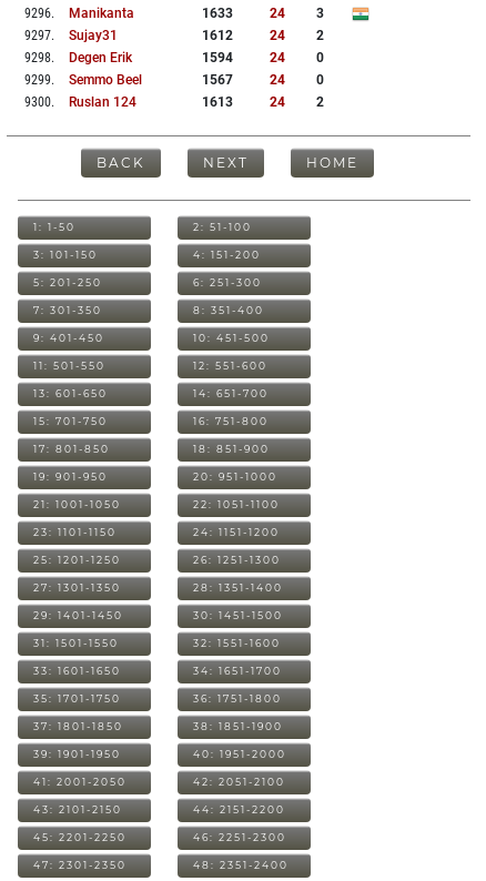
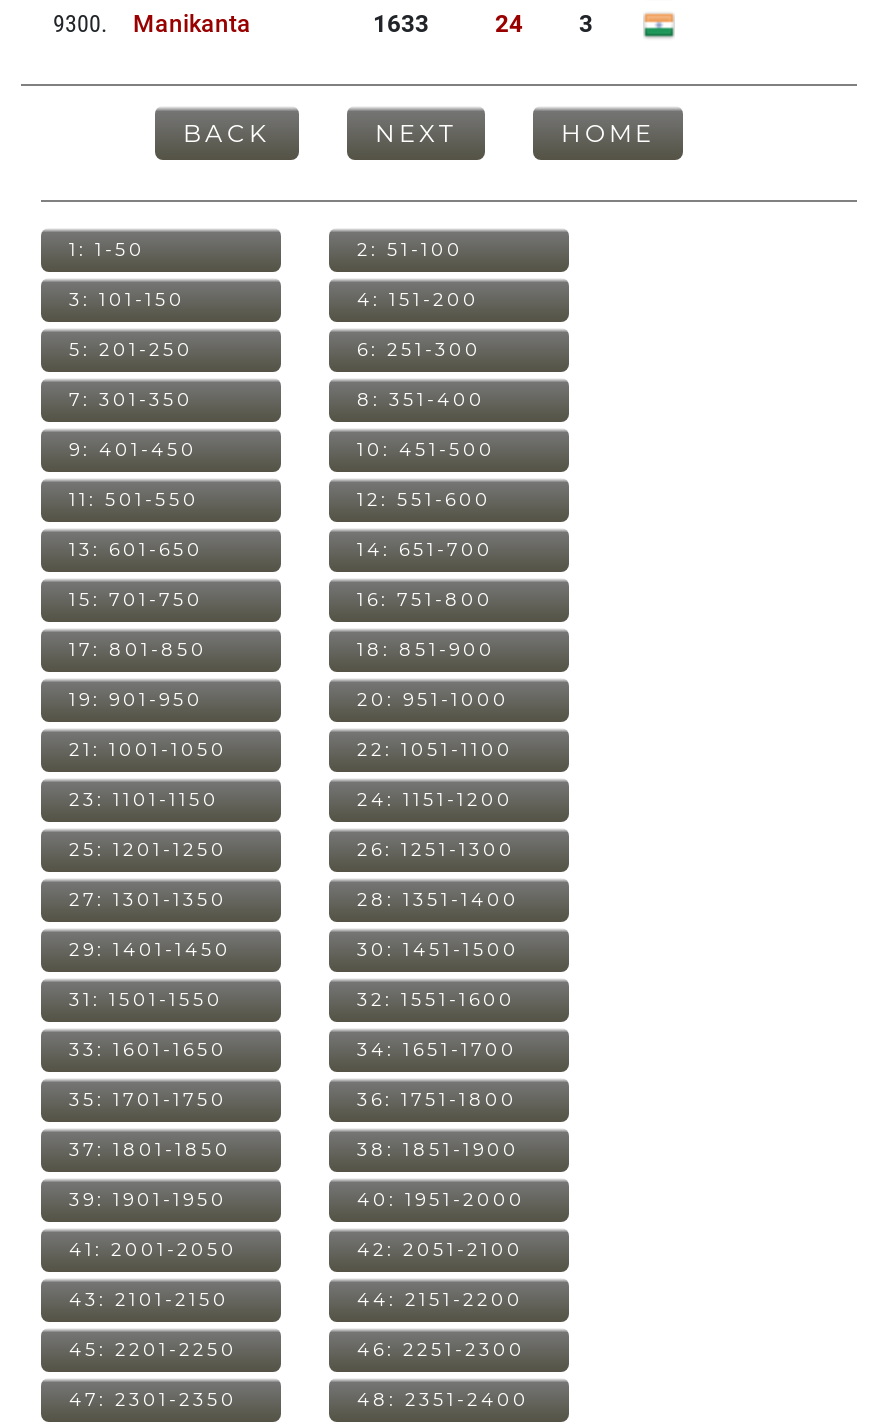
- 9296. Manikanta
+ 9300. Manikanta

- 9297.
- Sujay31
- 1612
- 24
- 2
- 9298.
- Degen Erik
- 1594
- 24
- 0
- 9299.
- Semmo Beel
- 1567
- 24
- 0
- 9300.
- Ruslan 124
- 1613
- 24
- 2
